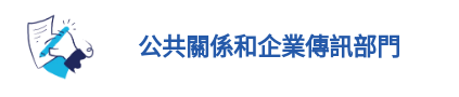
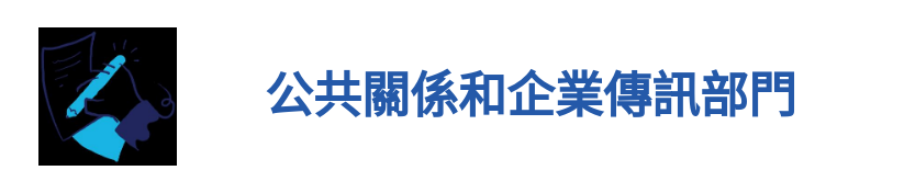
- [image]
+ [image]
